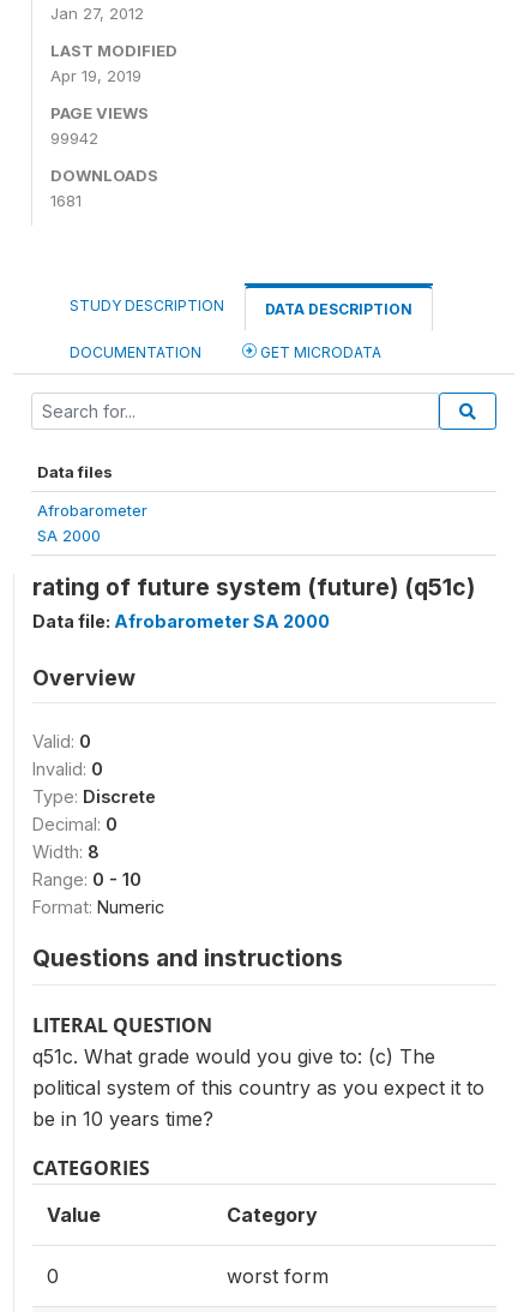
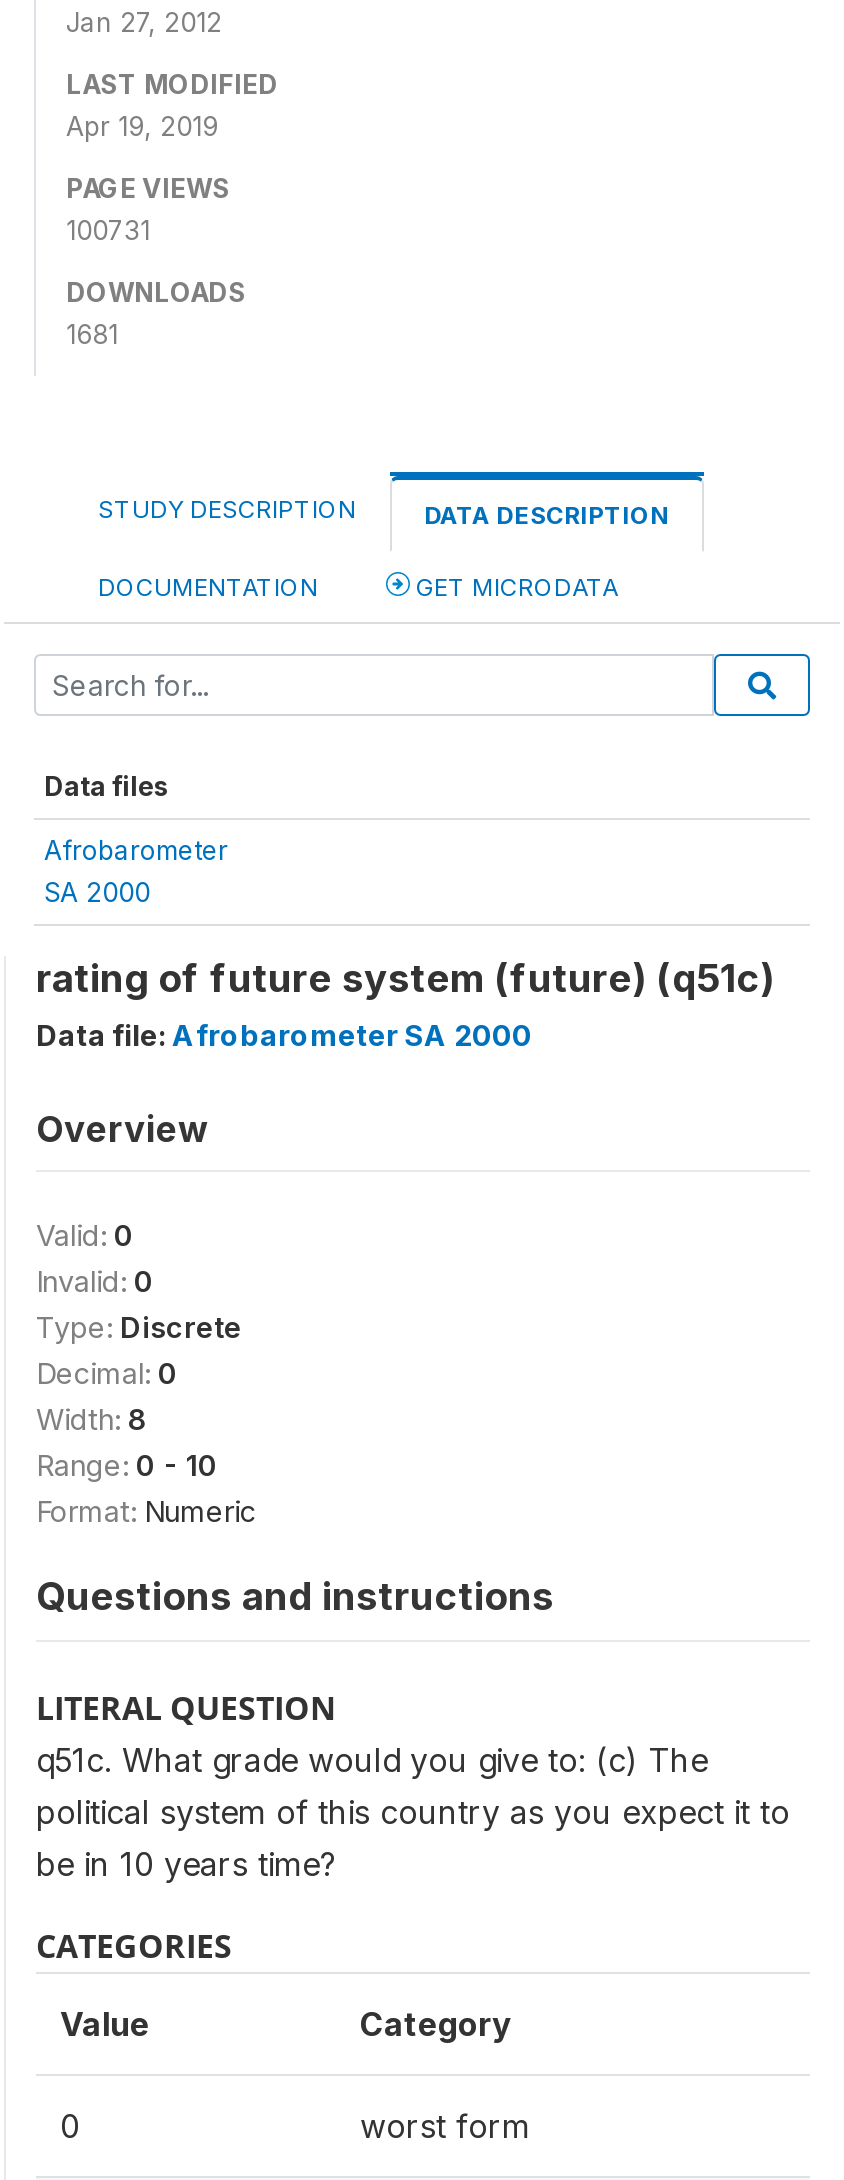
- 99942
+ 100731
